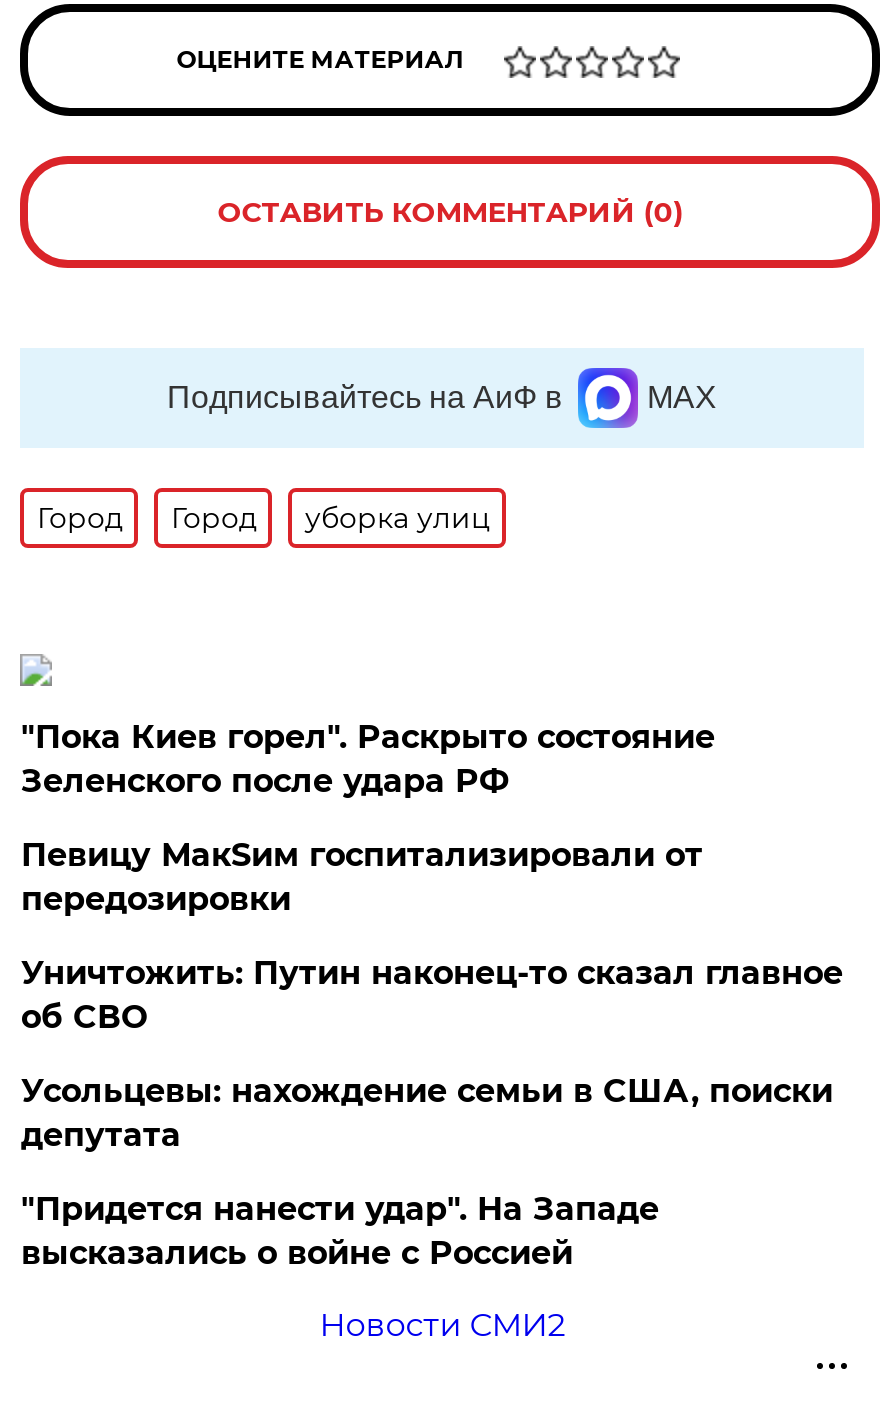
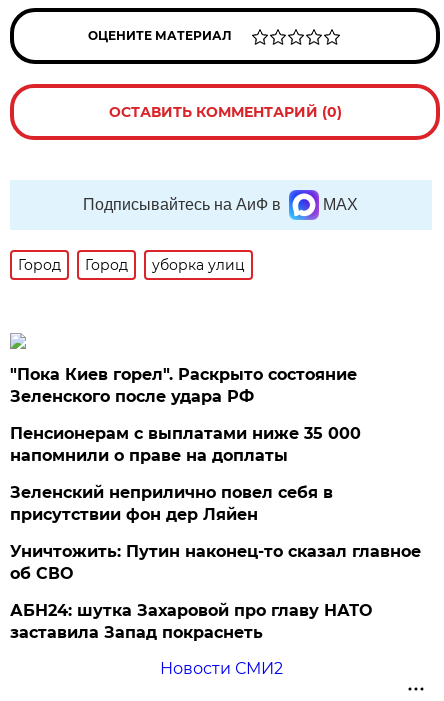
- Певицу МакSим госпитализировали от
- передозировки
+ Пенсионерам с выплатами ниже 35 000
+ напомнили о праве на доплаты
+ Зеленский неприлично повел cебя в
+ присутствии фон дер Ляйен

moved down: Уничтожить: Путин наконец-то сказал главное | об СВО

- Усольцевы: нахождение семьи в США, поиски
- депутата
- "Придется нанести удар". На Западе
- высказались о войне с Россией
+ АБН24: шутка Захаровой про главу НАТО
+ заставила Запад покраснеть
